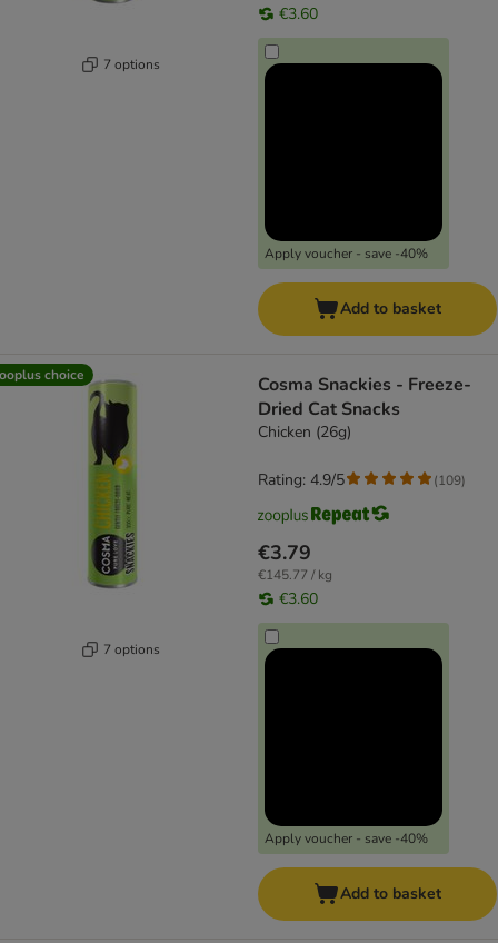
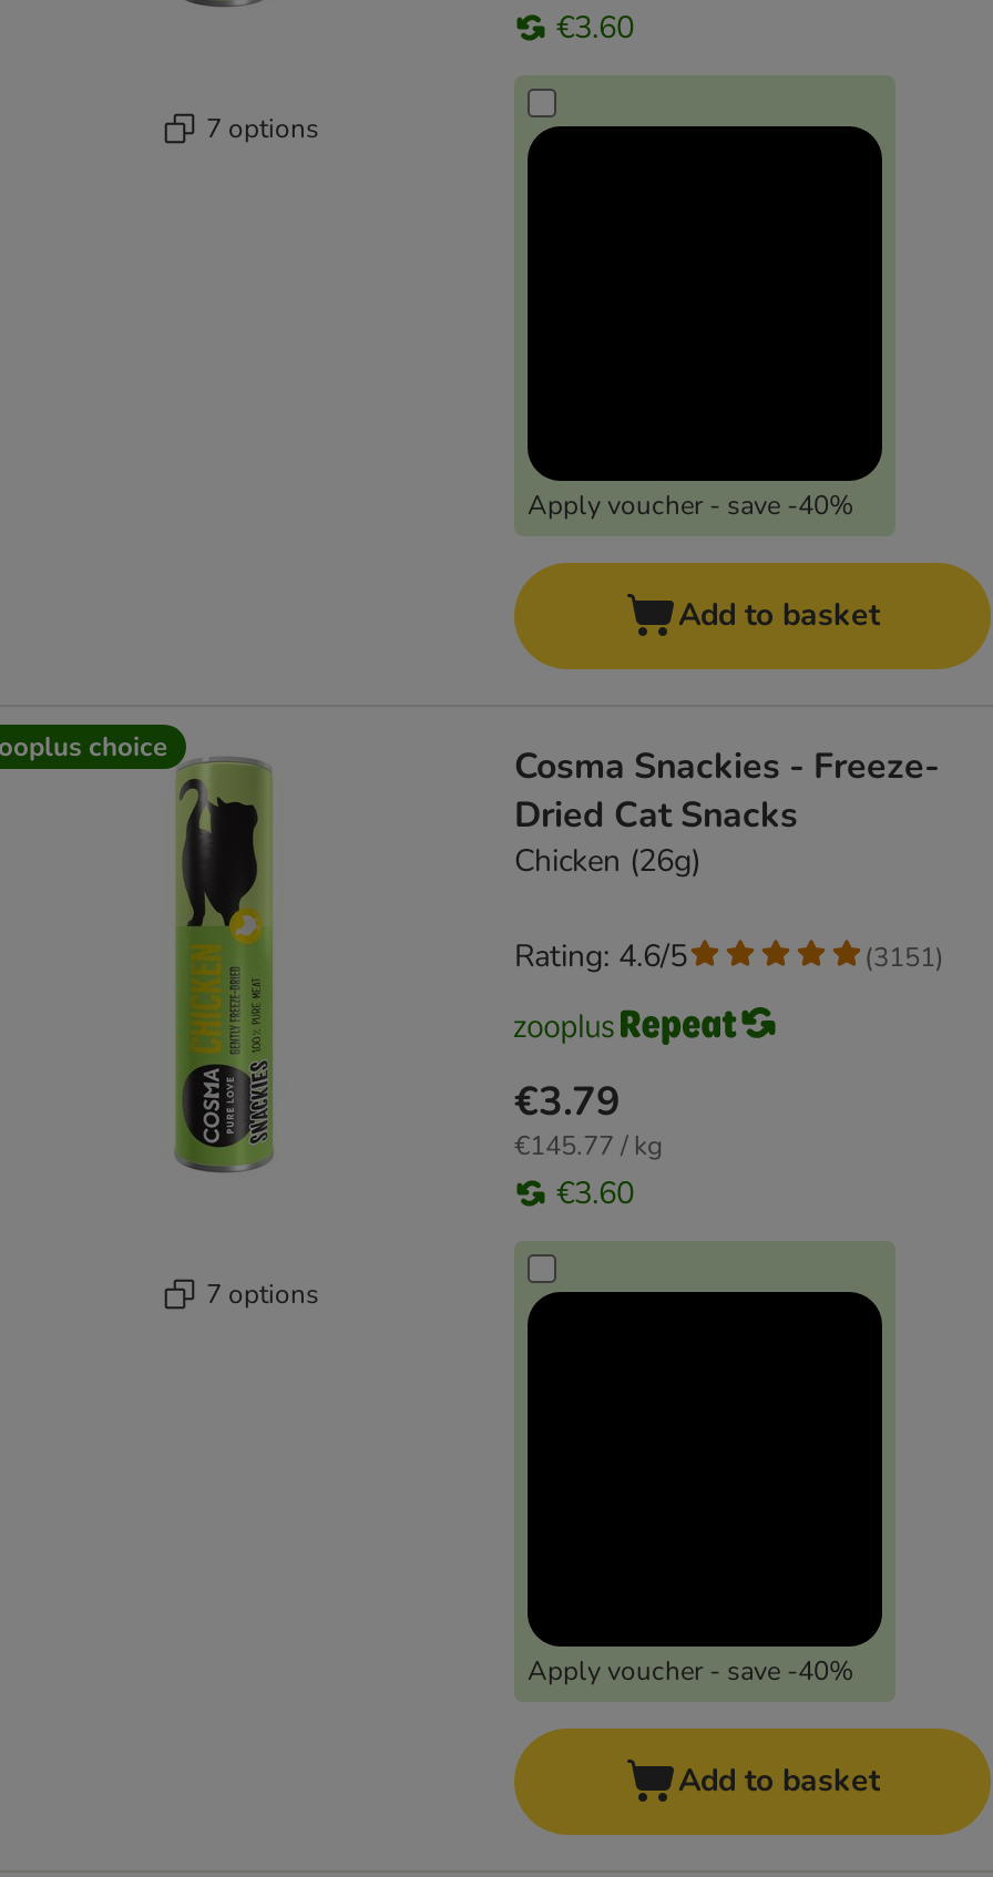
- Rating: 4.9/5
+ Rating: 4.6/5

- (109)
+ (3151)
